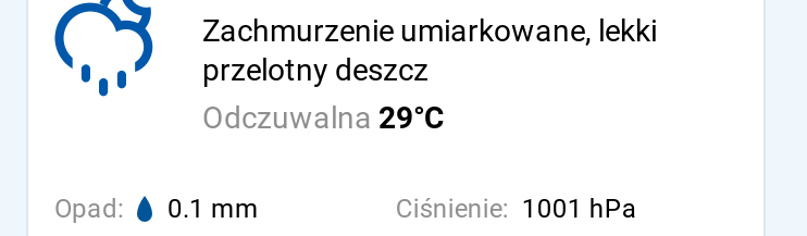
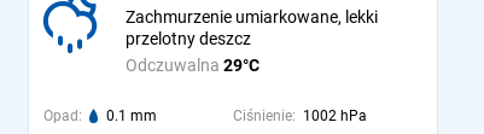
- Ciśnienie: 1001 hPa
+ Ciśnienie: 1002 hPa
